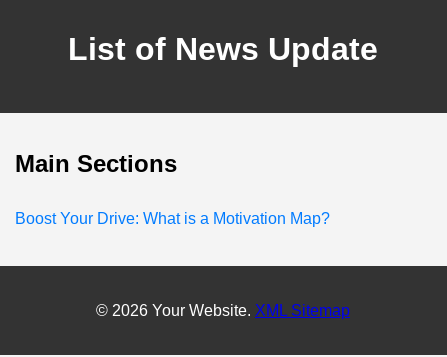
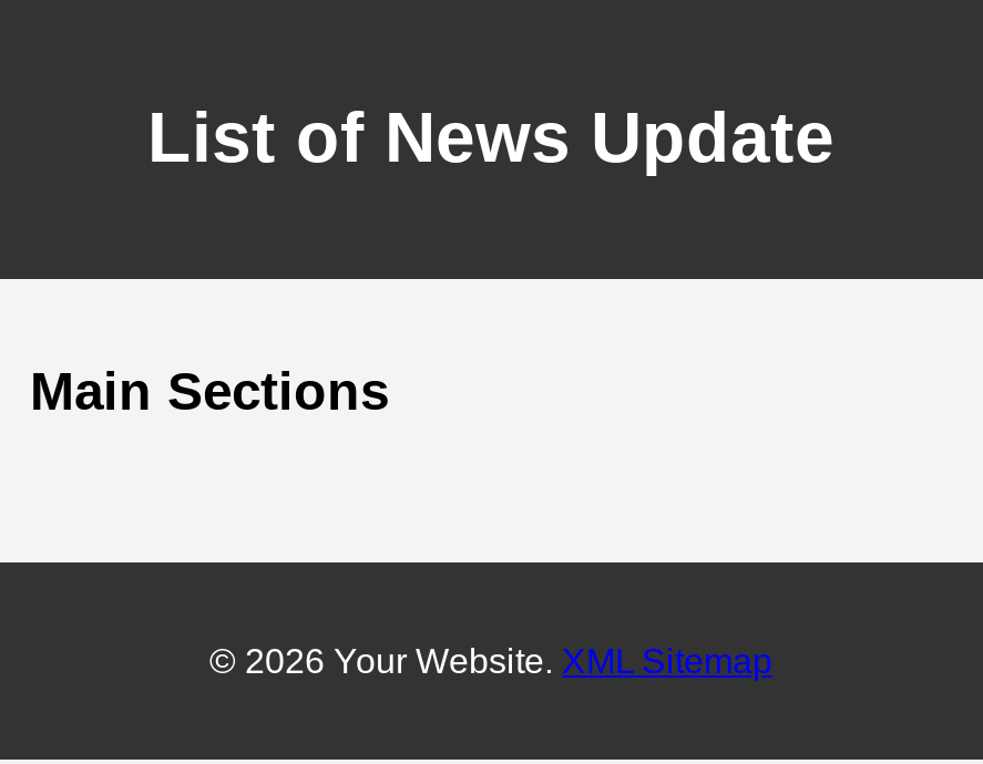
- Boost Your Drive: What is a Motivation Map?
